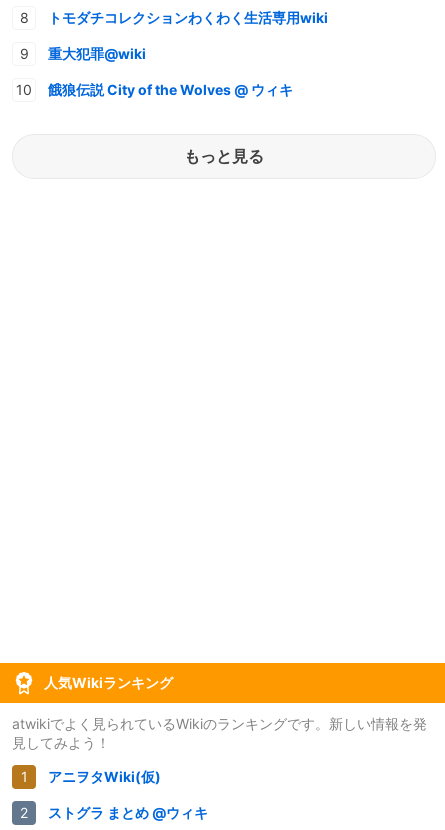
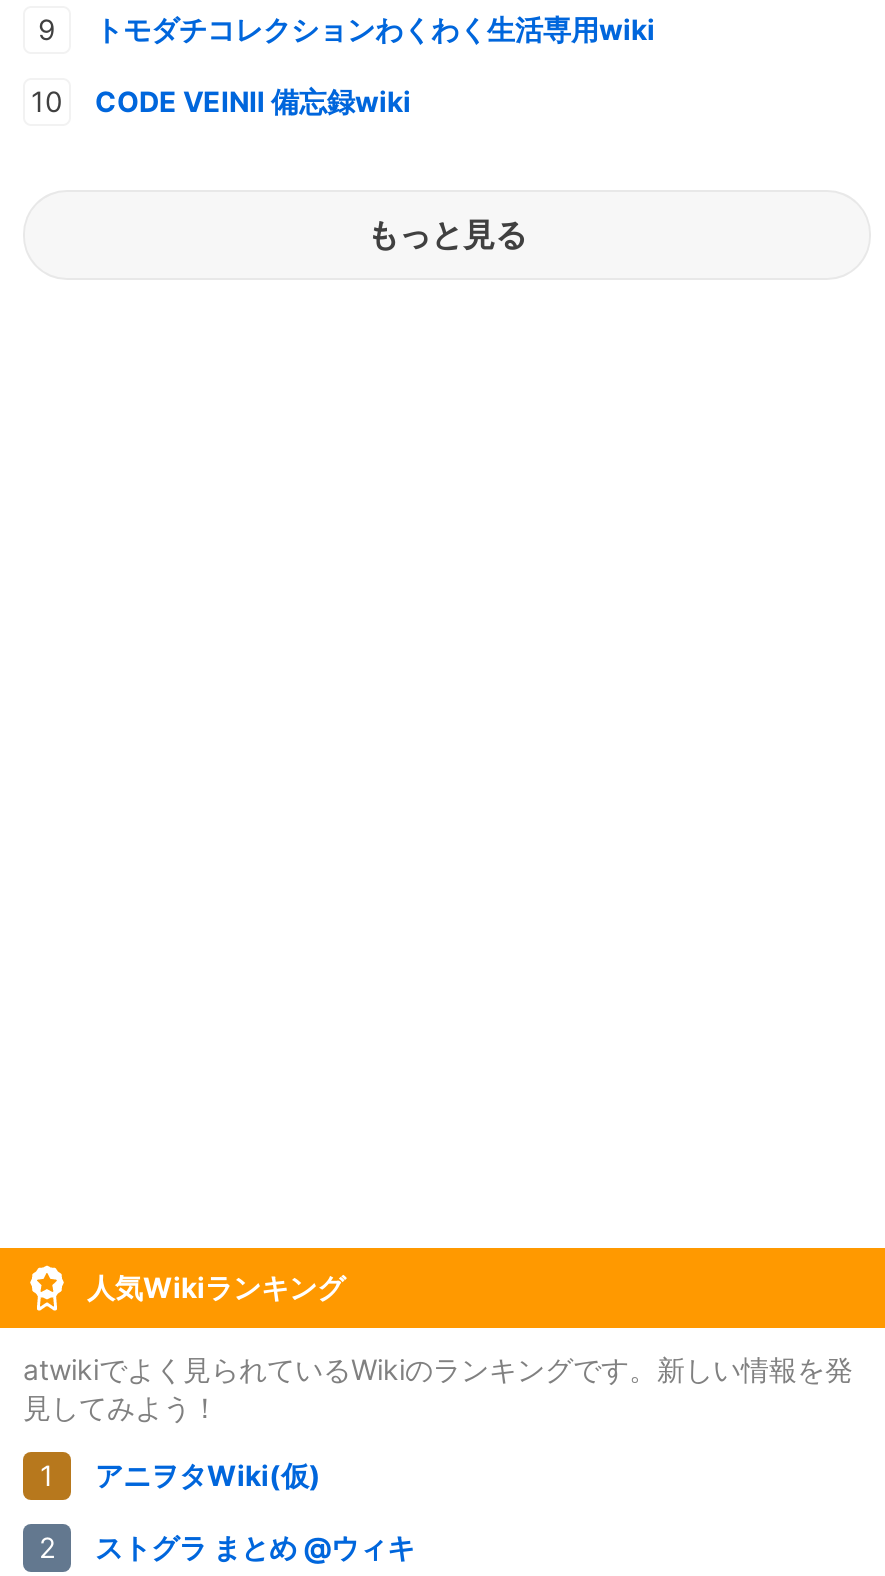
- 重大犯罪@wiki
- 餓狼伝説 City of the Wolves @ ウィキ
+ CODE VEINⅡ 備忘録wiki
